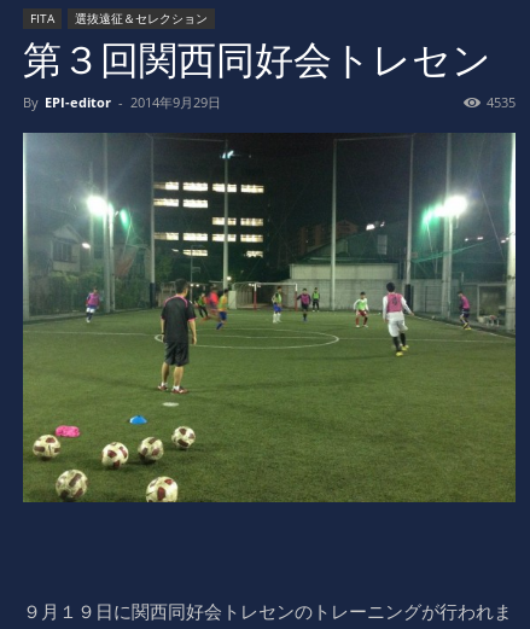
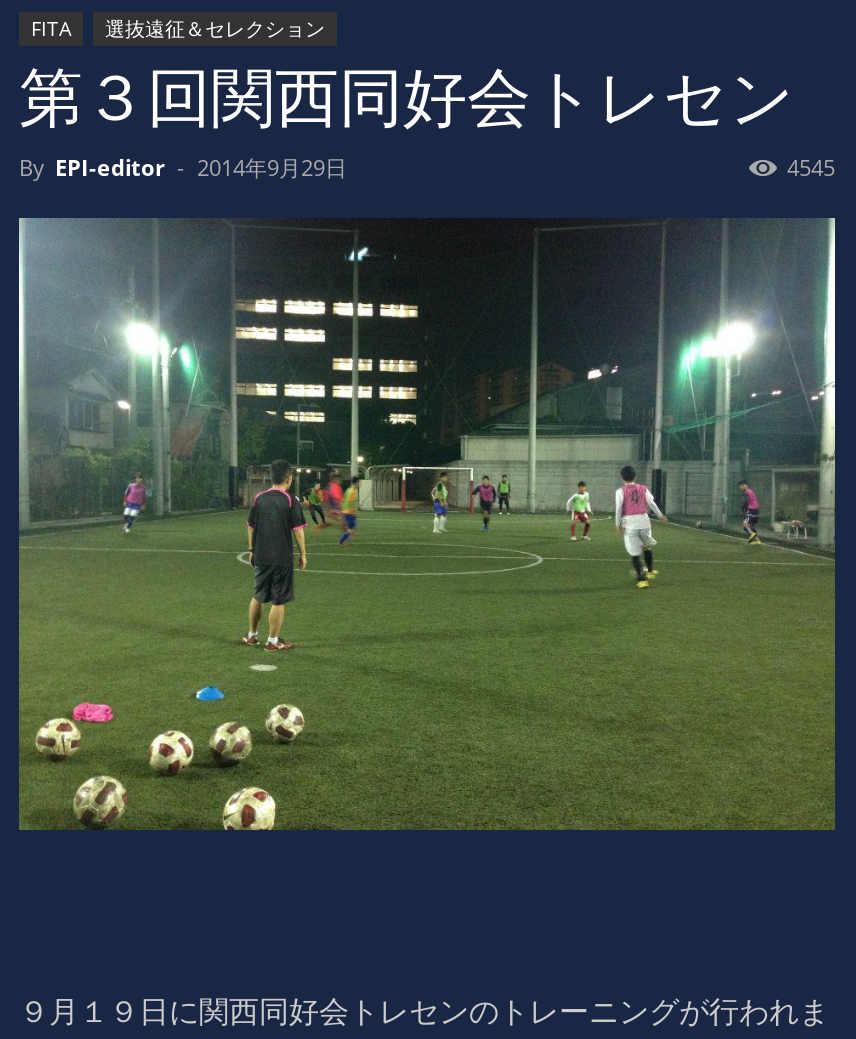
- 4535
+ 4545
